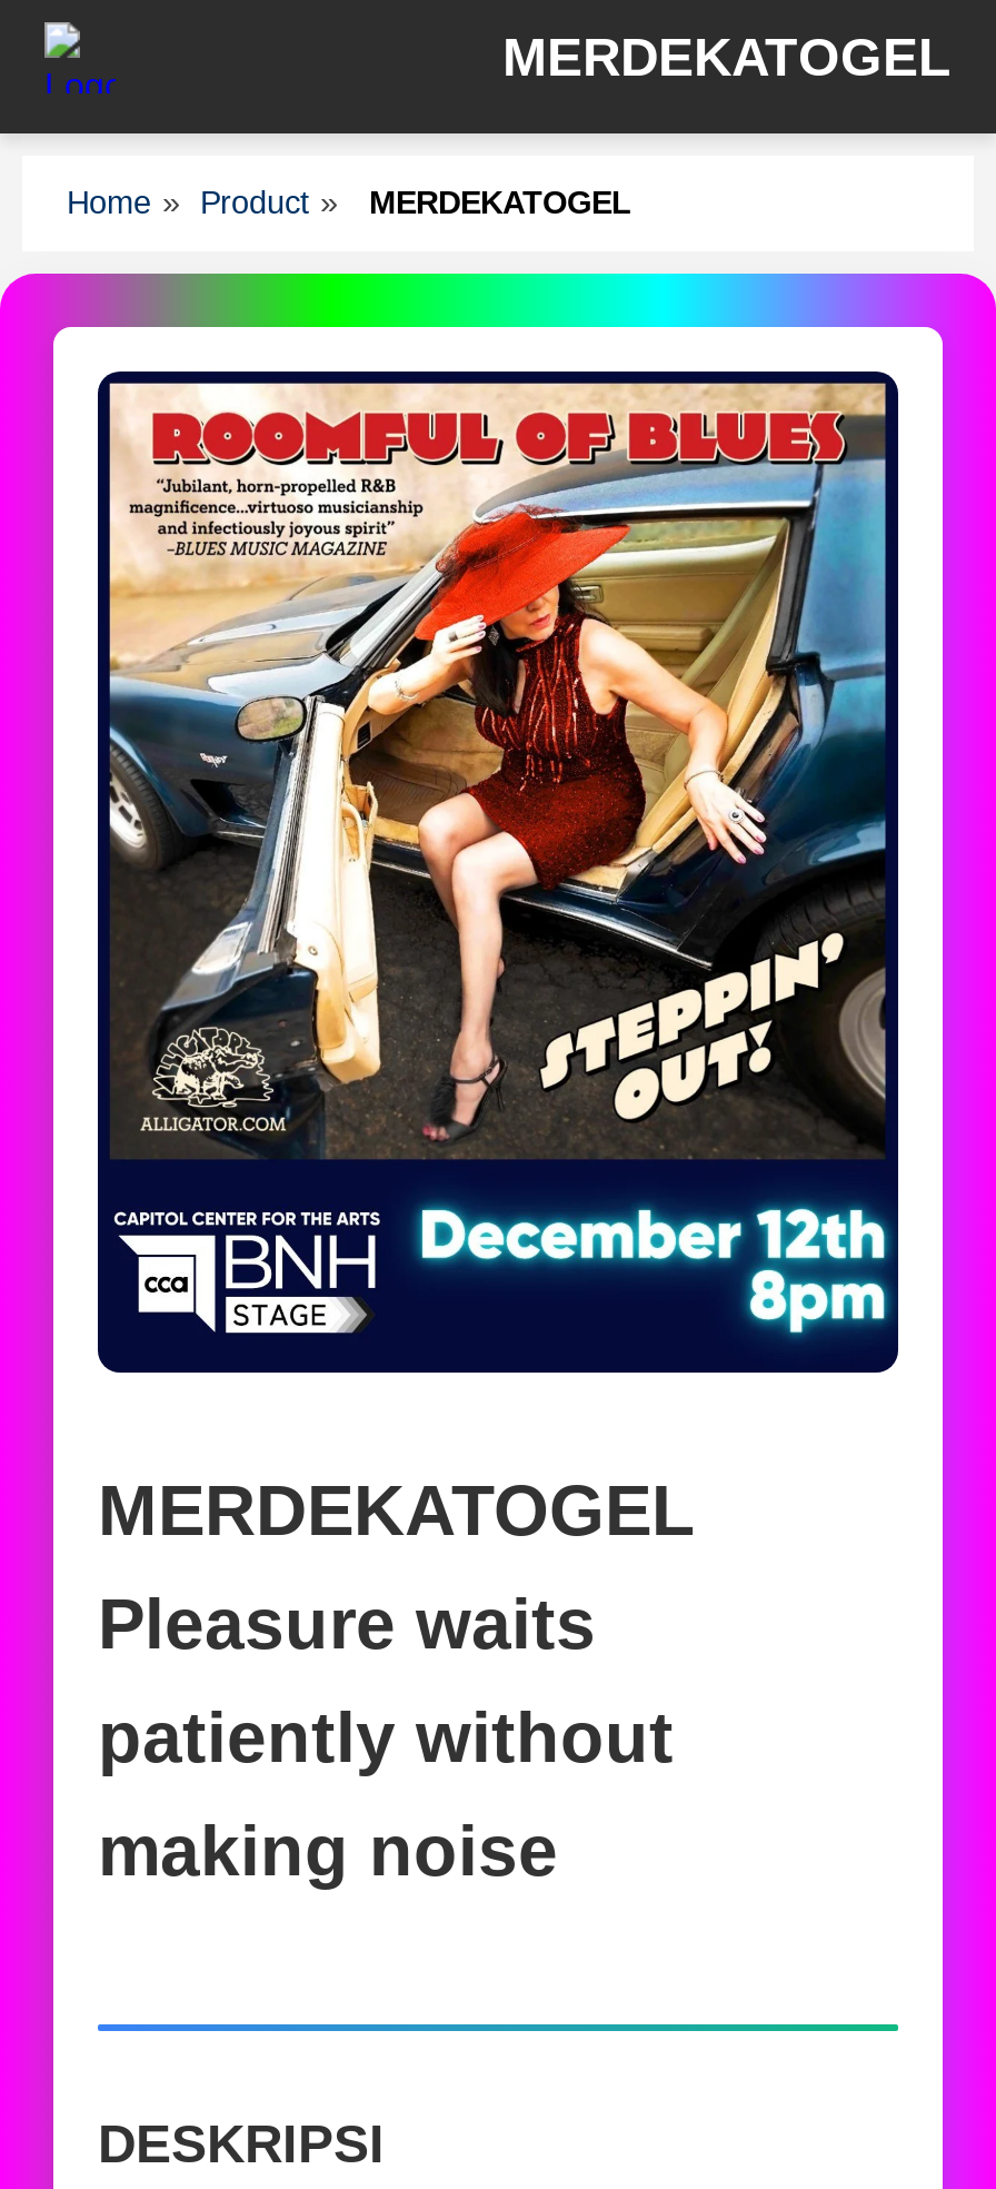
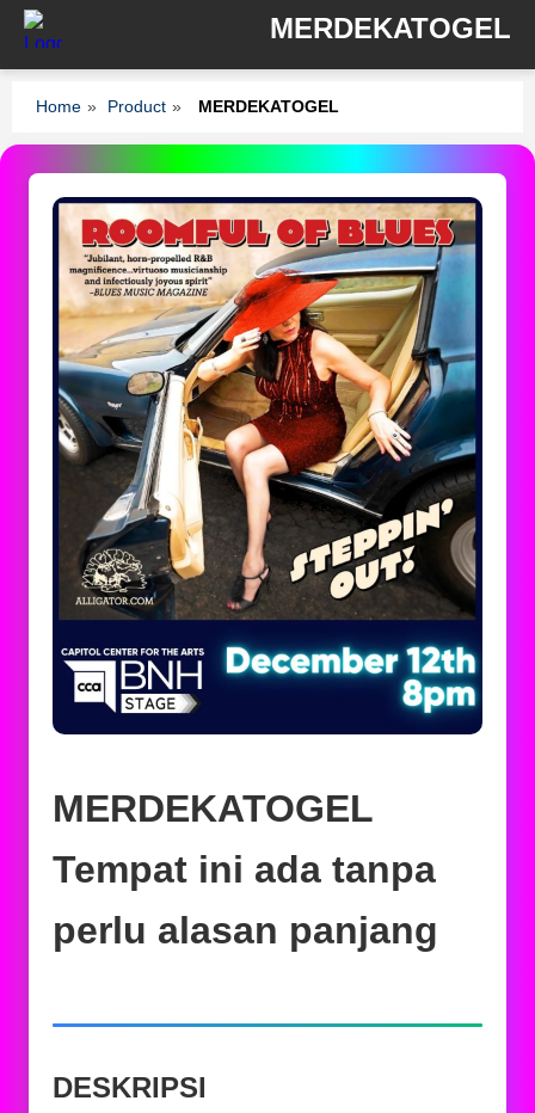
- Pleasure waits
- patiently without
- making noise
+ Tempat ini ada tanpa
+ perlu alasan panjang
